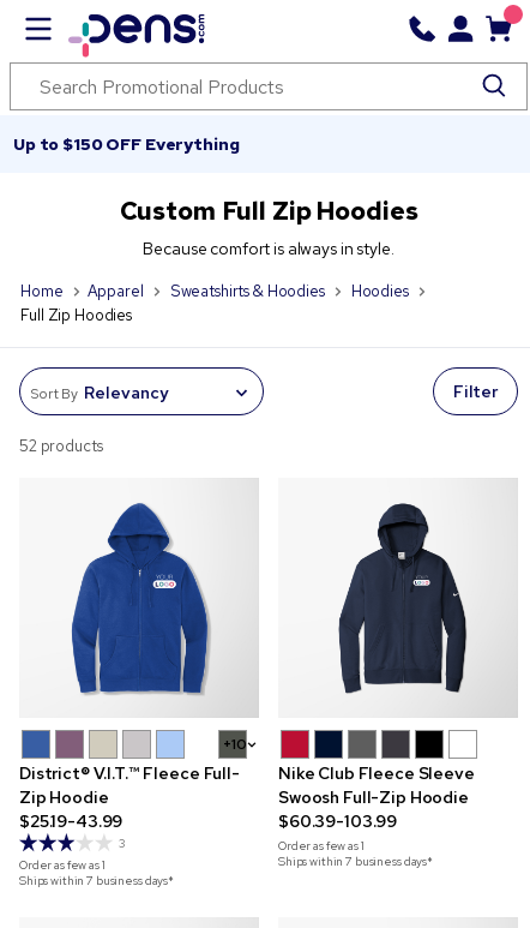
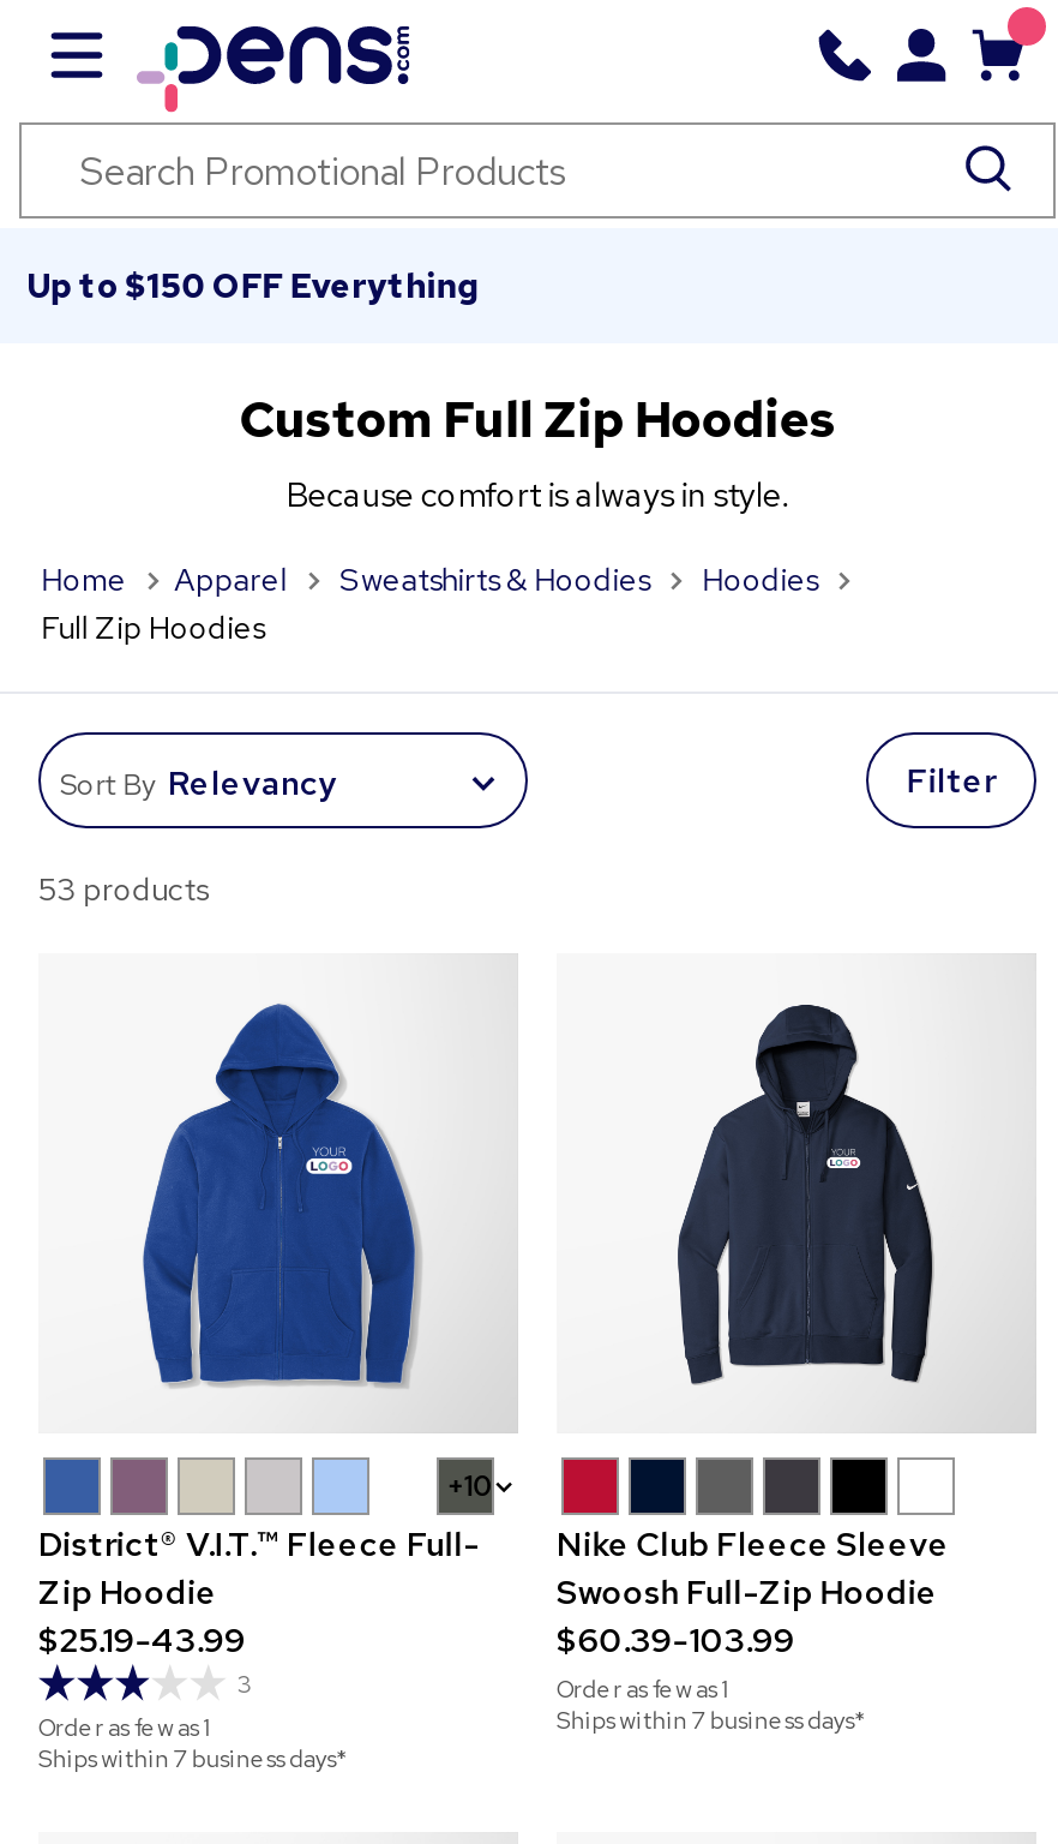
- 52 products
+ 53 products
